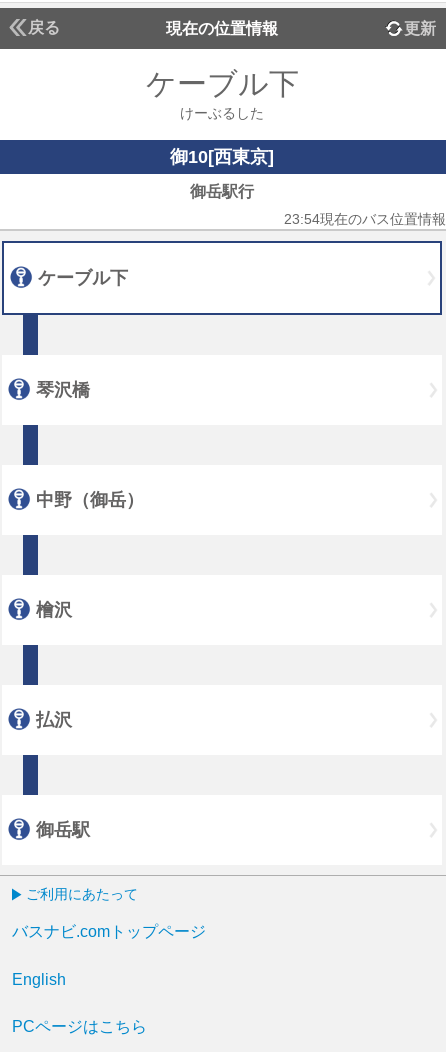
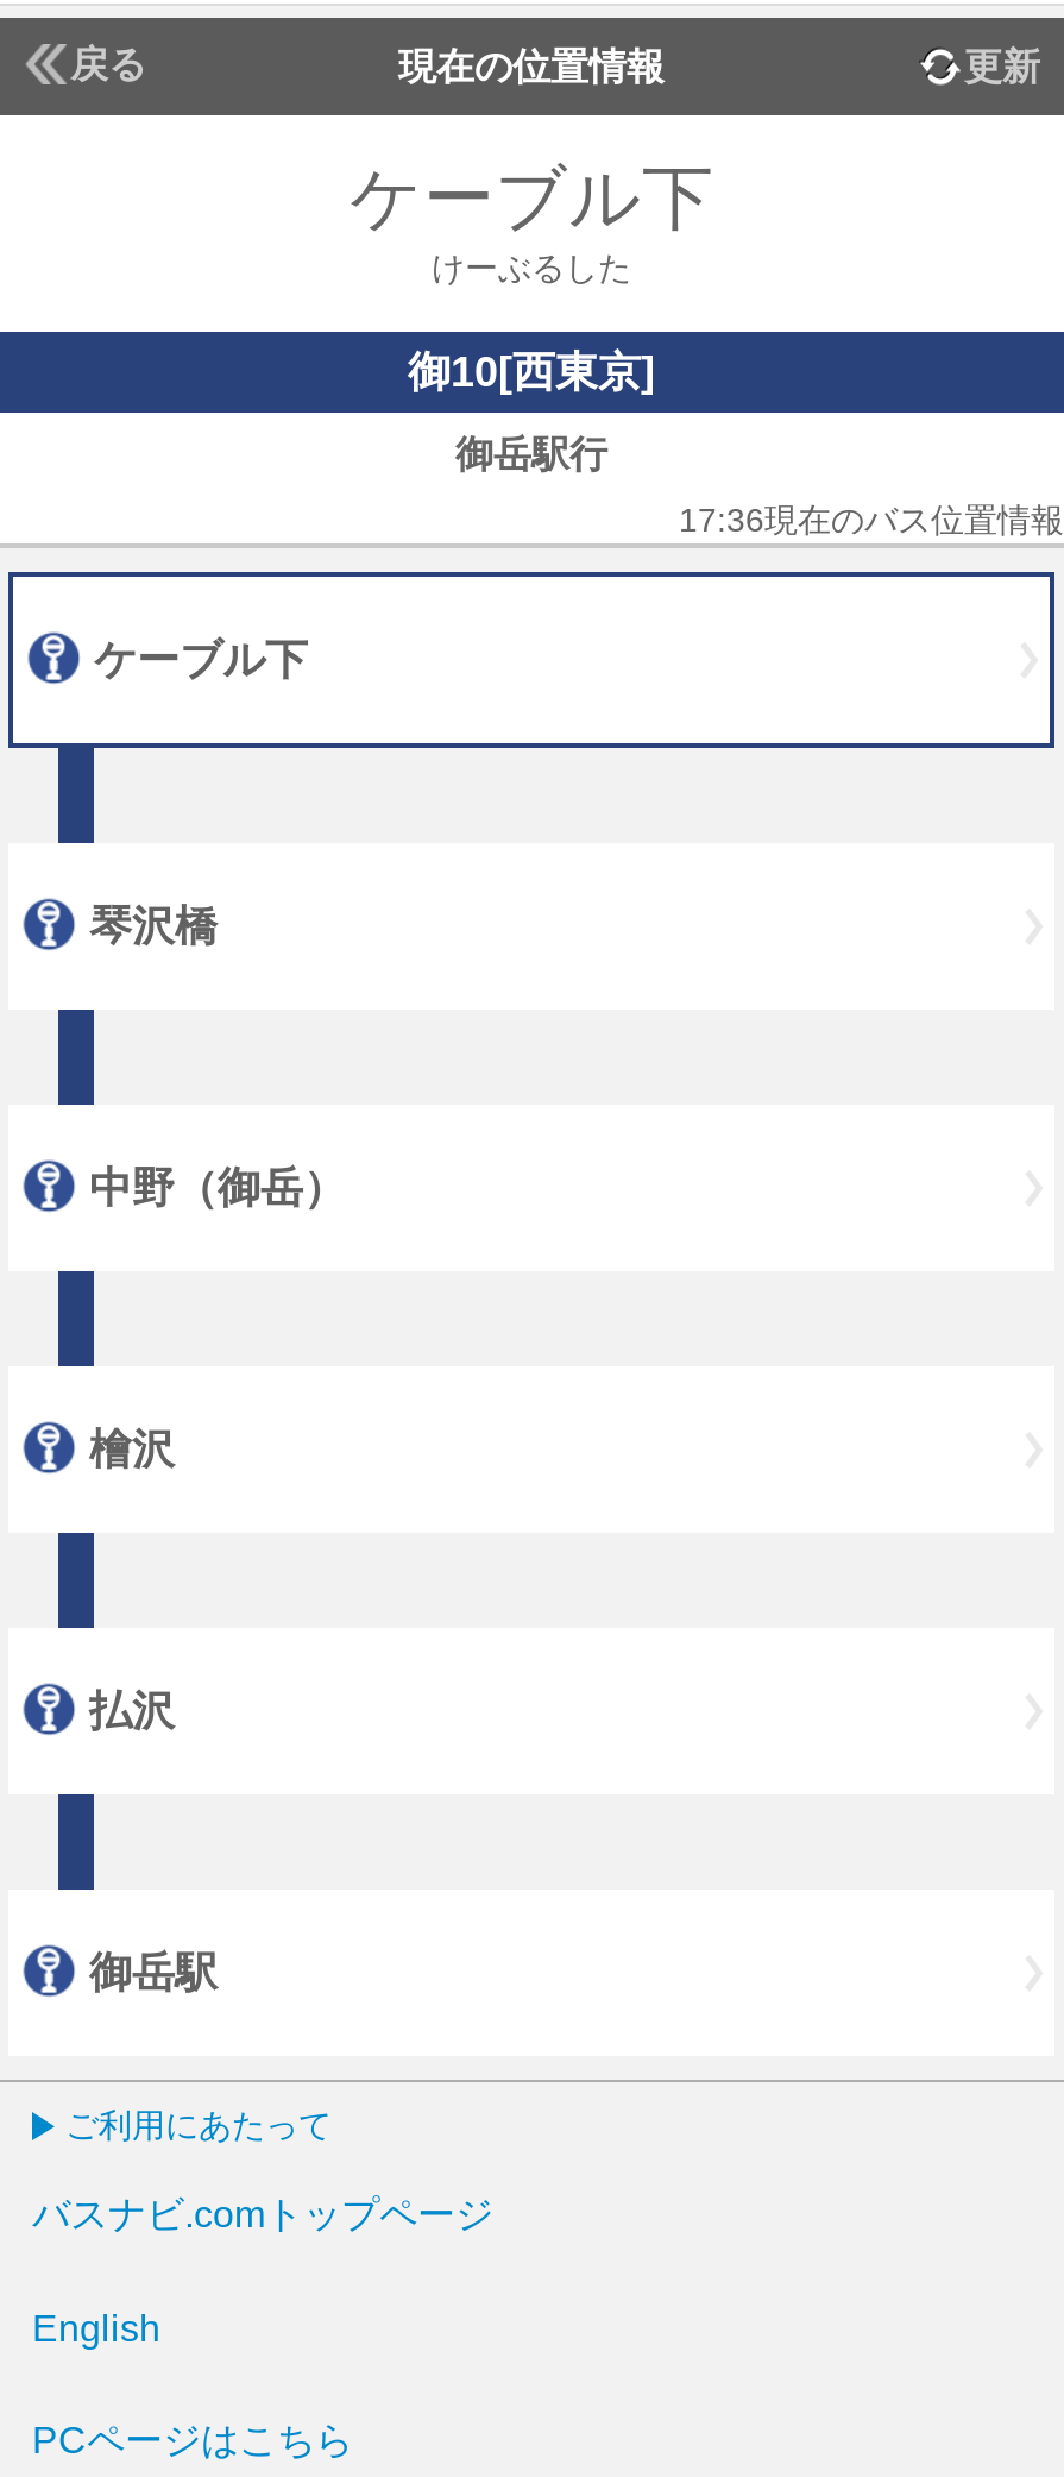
- 23:54現在のバス位置情報
+ 17:36現在のバス位置情報
